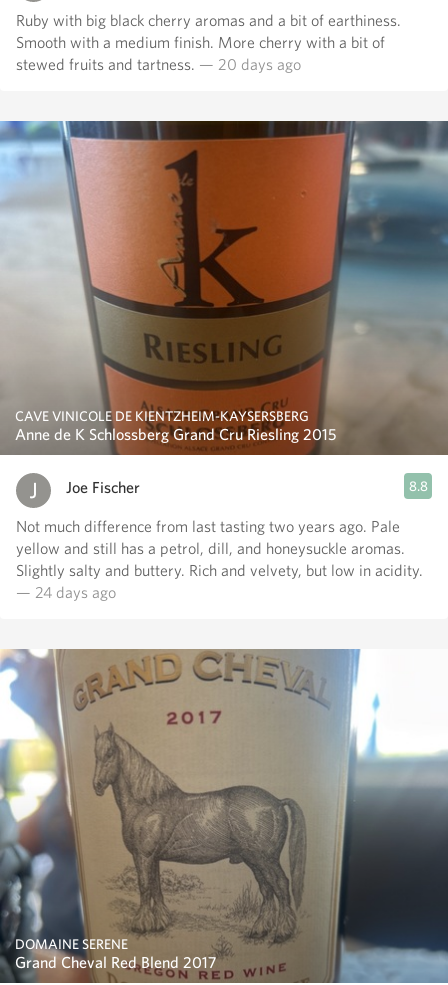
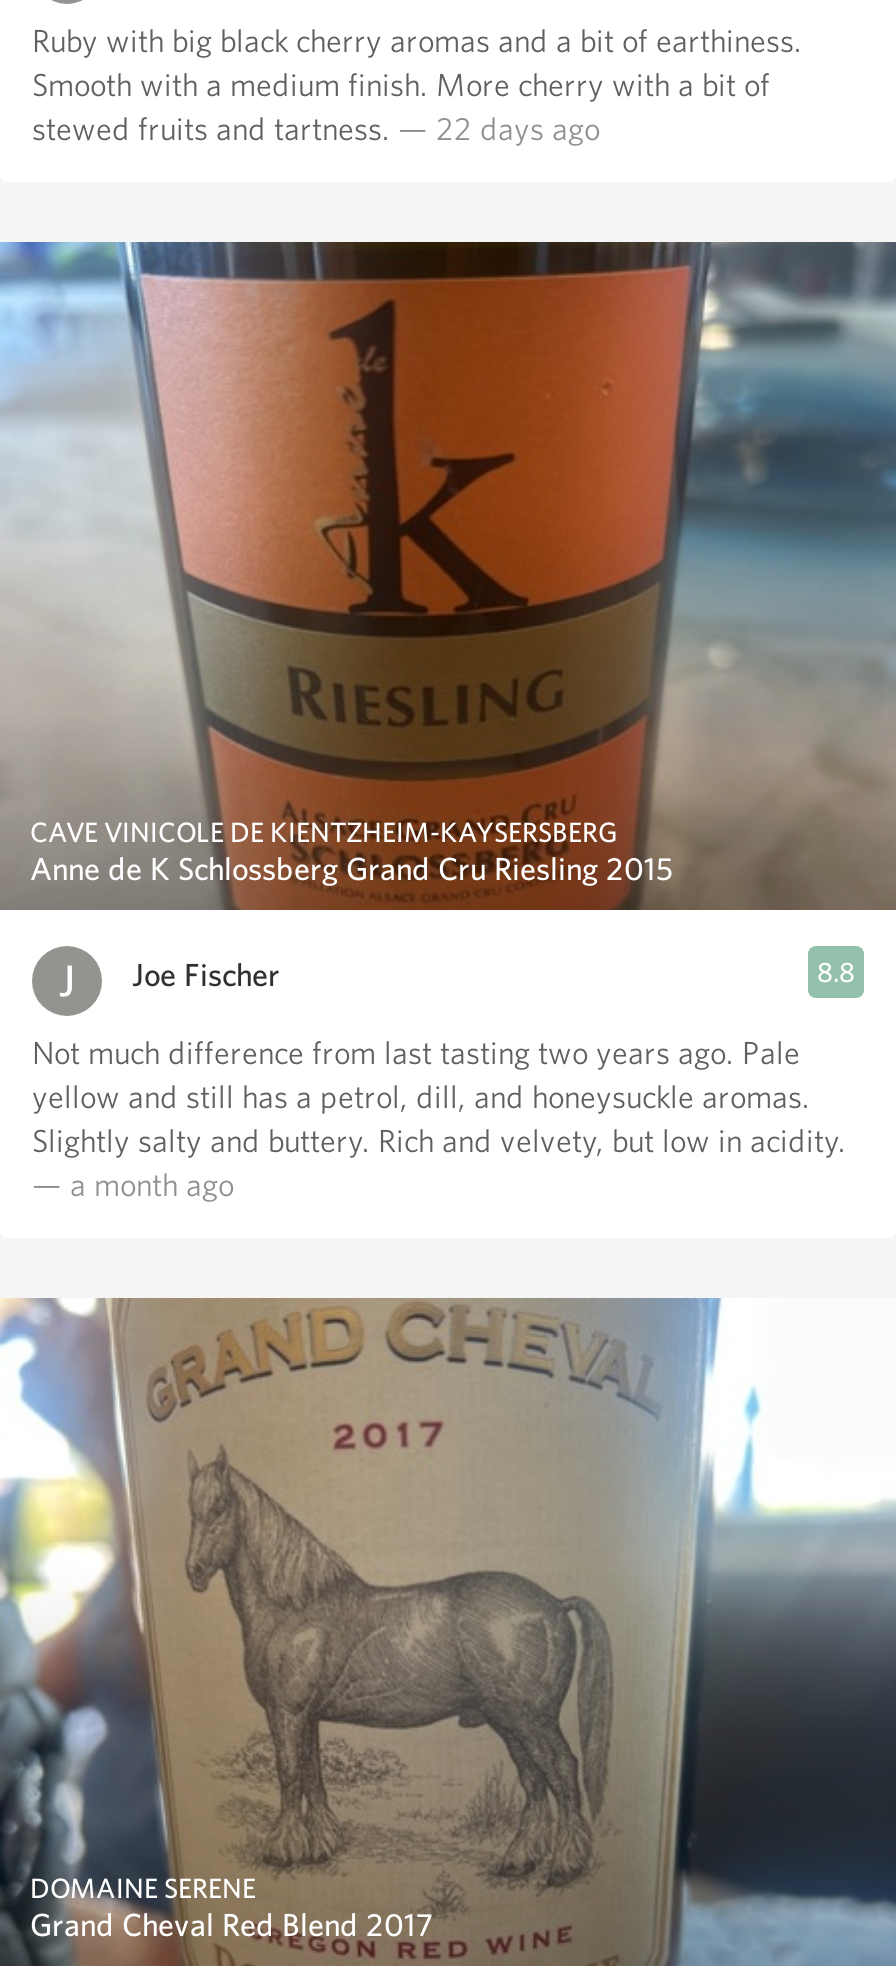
- stewed fruits and tartness. — 20 days ago
+ stewed fruits and tartness. — 22 days ago

- — 24 days ago
+ — a month ago
